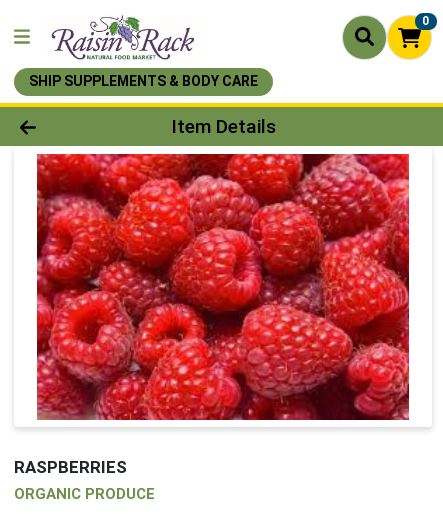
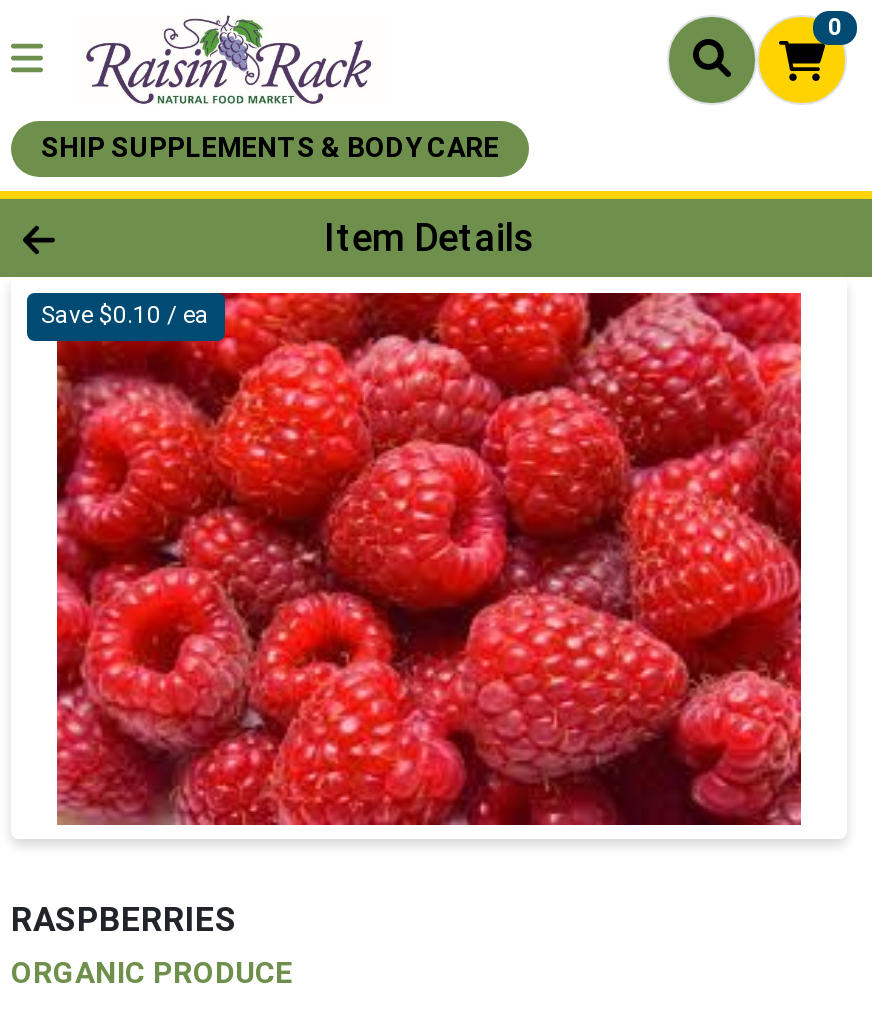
+ Save $0.10 / ea
